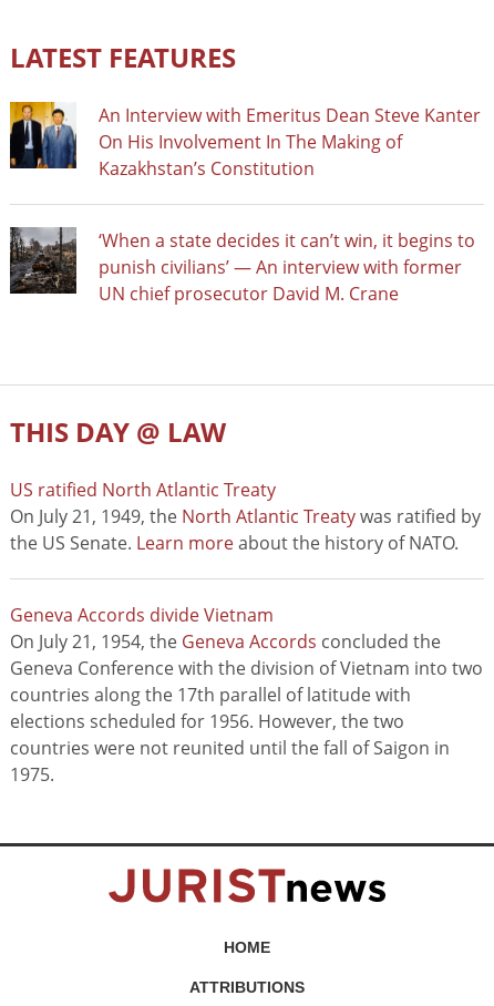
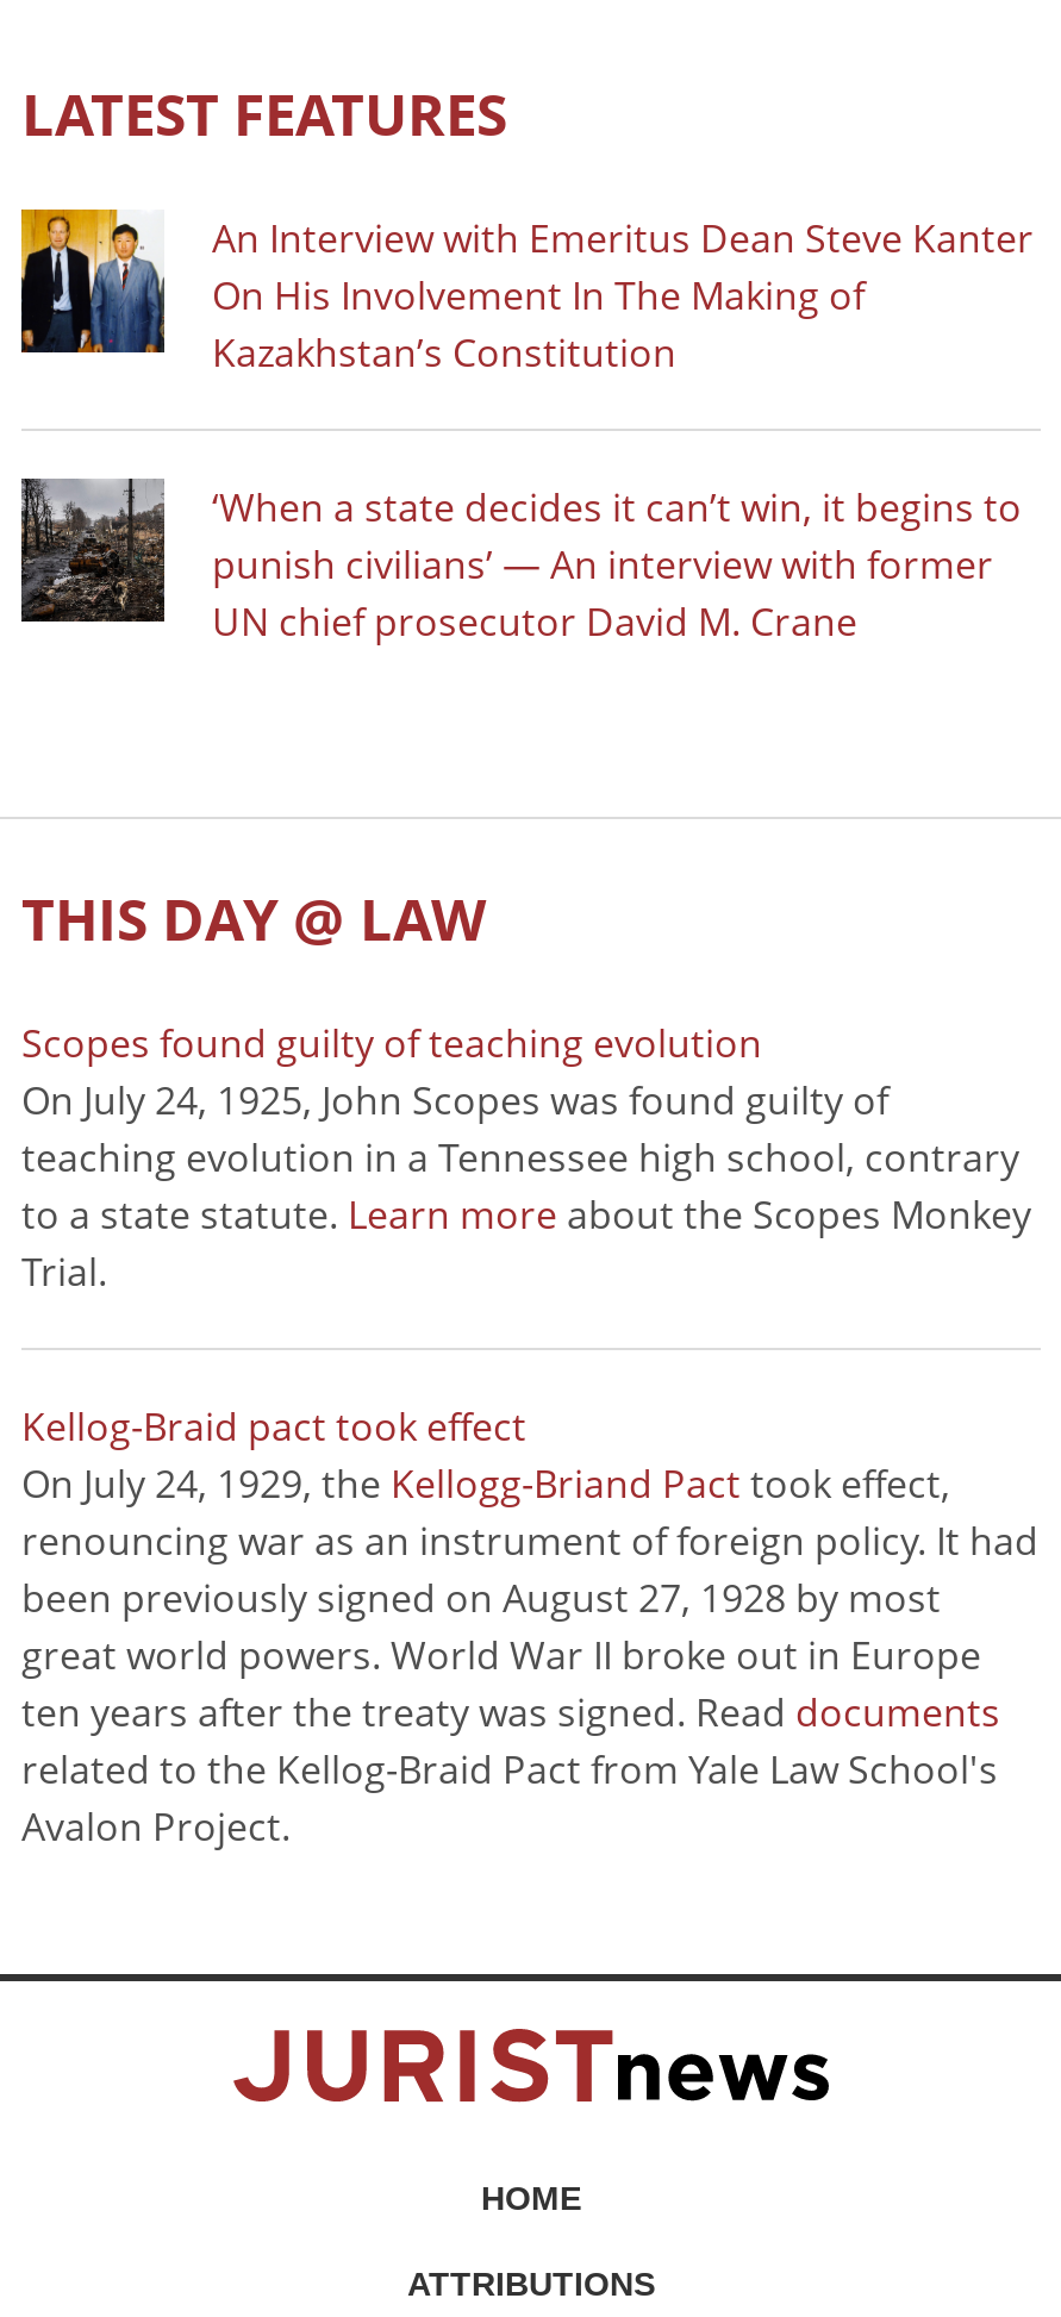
- US ratified North Atlantic Treaty
- On July 21, 1949, the North Atlantic Treaty was ratified by
- the US Senate. Learn more about the history of NATO.
+ Scopes found guilty of teaching evolution
+ On July 24, 1925, John Scopes was found guilty of
+ teaching evolution in a Tennessee high school, contrary
+ to a state statute. Learn more about the Scopes Monkey
+ Trial.

- Geneva Accords divide Vietnam
- On July 21, 1954, the Geneva Accords concluded the
- Geneva Conference with the division of Vietnam into two
- countries along the 17th parallel of latitude with
- elections scheduled for 1956. However, the two
- countries were not reunited until the fall of Saigon in
- 1975.
+ Kellog-Braid pact took effect
+ On July 24, 1929, the Kellogg-Briand Pact took effect,
+ renouncing war as an instrument of foreign policy. It had
+ been previously signed on August 27, 1928 by most
+ great world powers. World War II broke out in Europe
+ ten years after the treaty was signed. Read documents
+ related to the Kellog-Braid Pact from Yale Law School's
+ Avalon Project.
